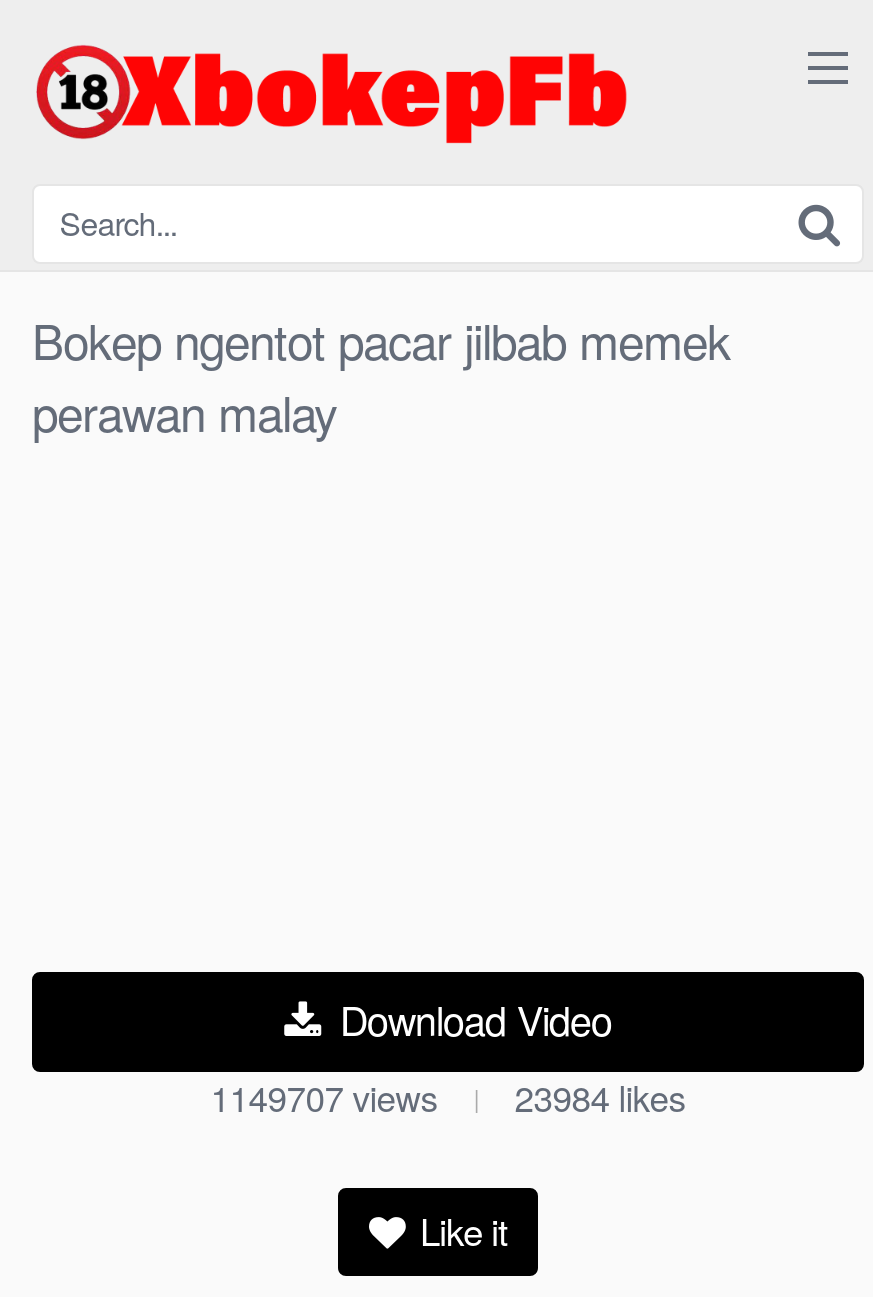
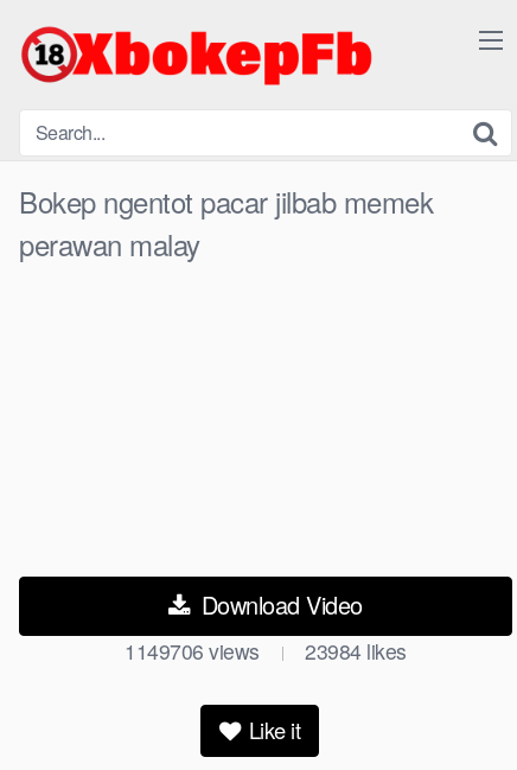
- 1149707views
+ 1149706views
